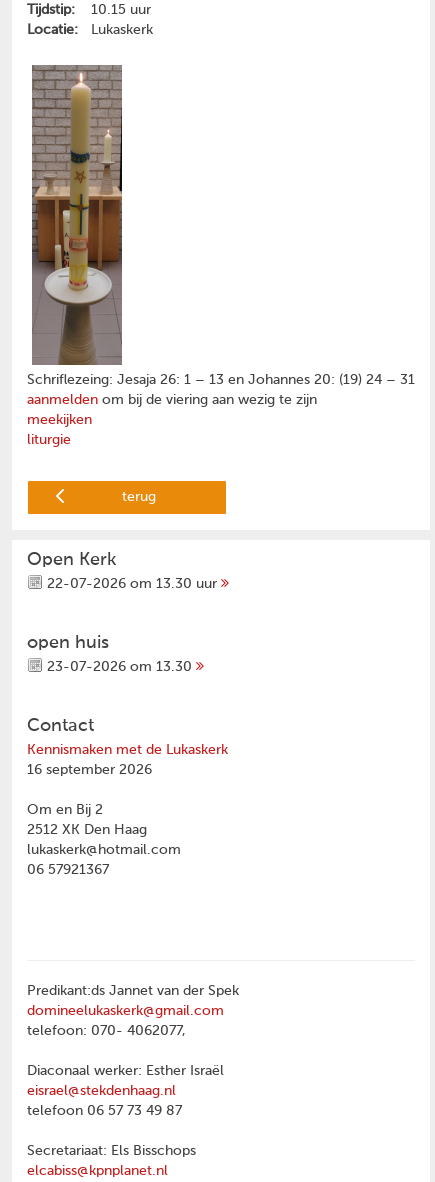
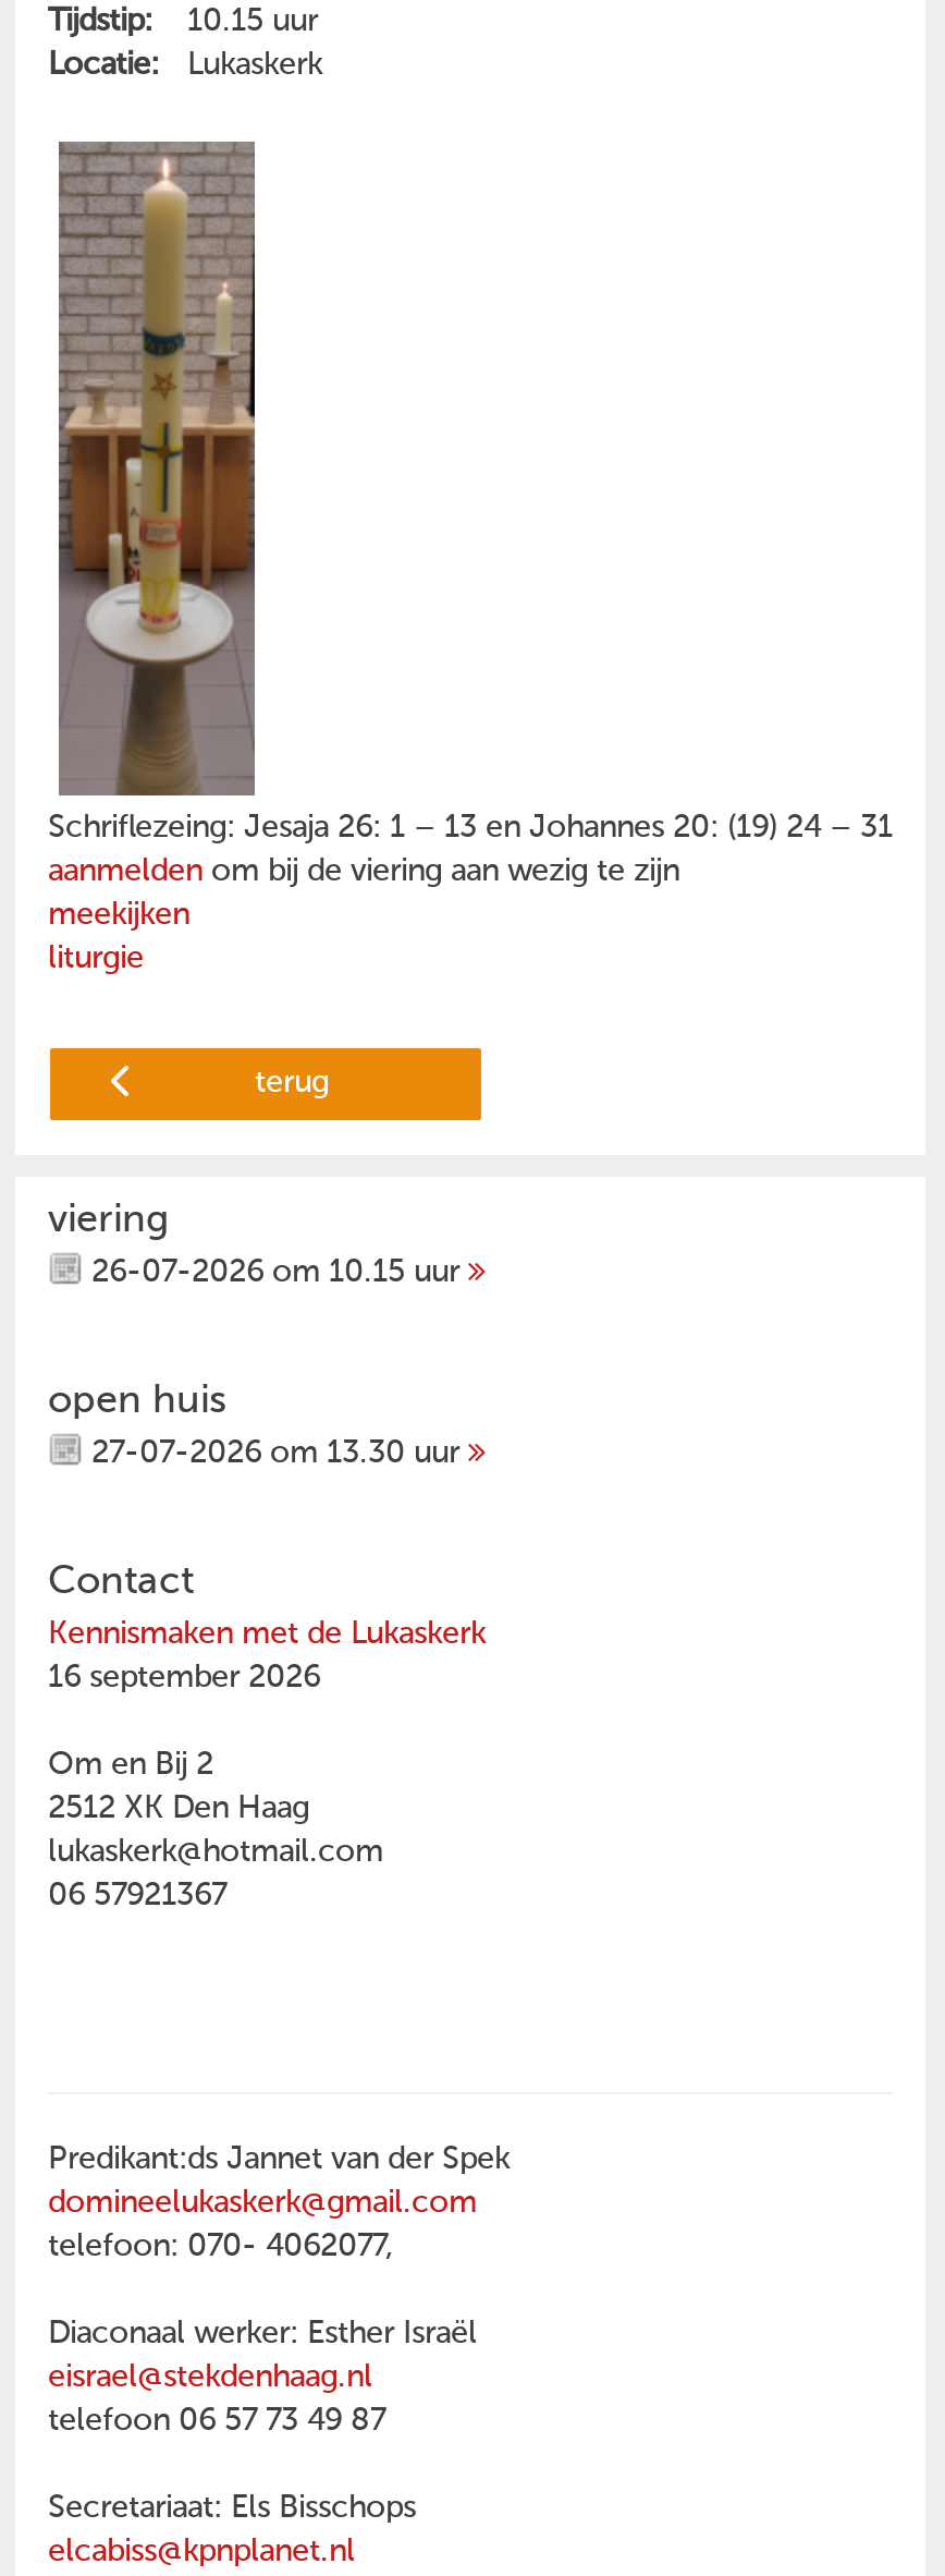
- Open Kerk
- 22-07-2026 om 13.30 uur
+ viering
+ 26-07-2026 om 10.15 uur

- 23-07-2026 om 13.30
+ 27-07-2026 om 13.30 uur
